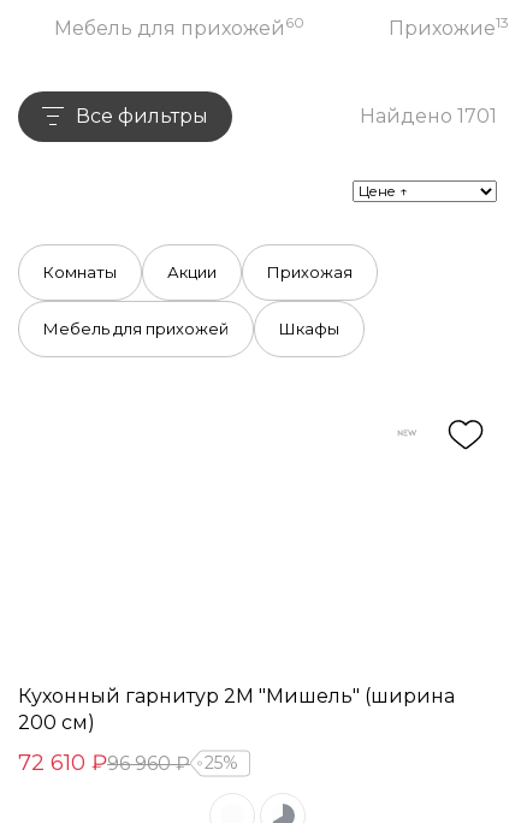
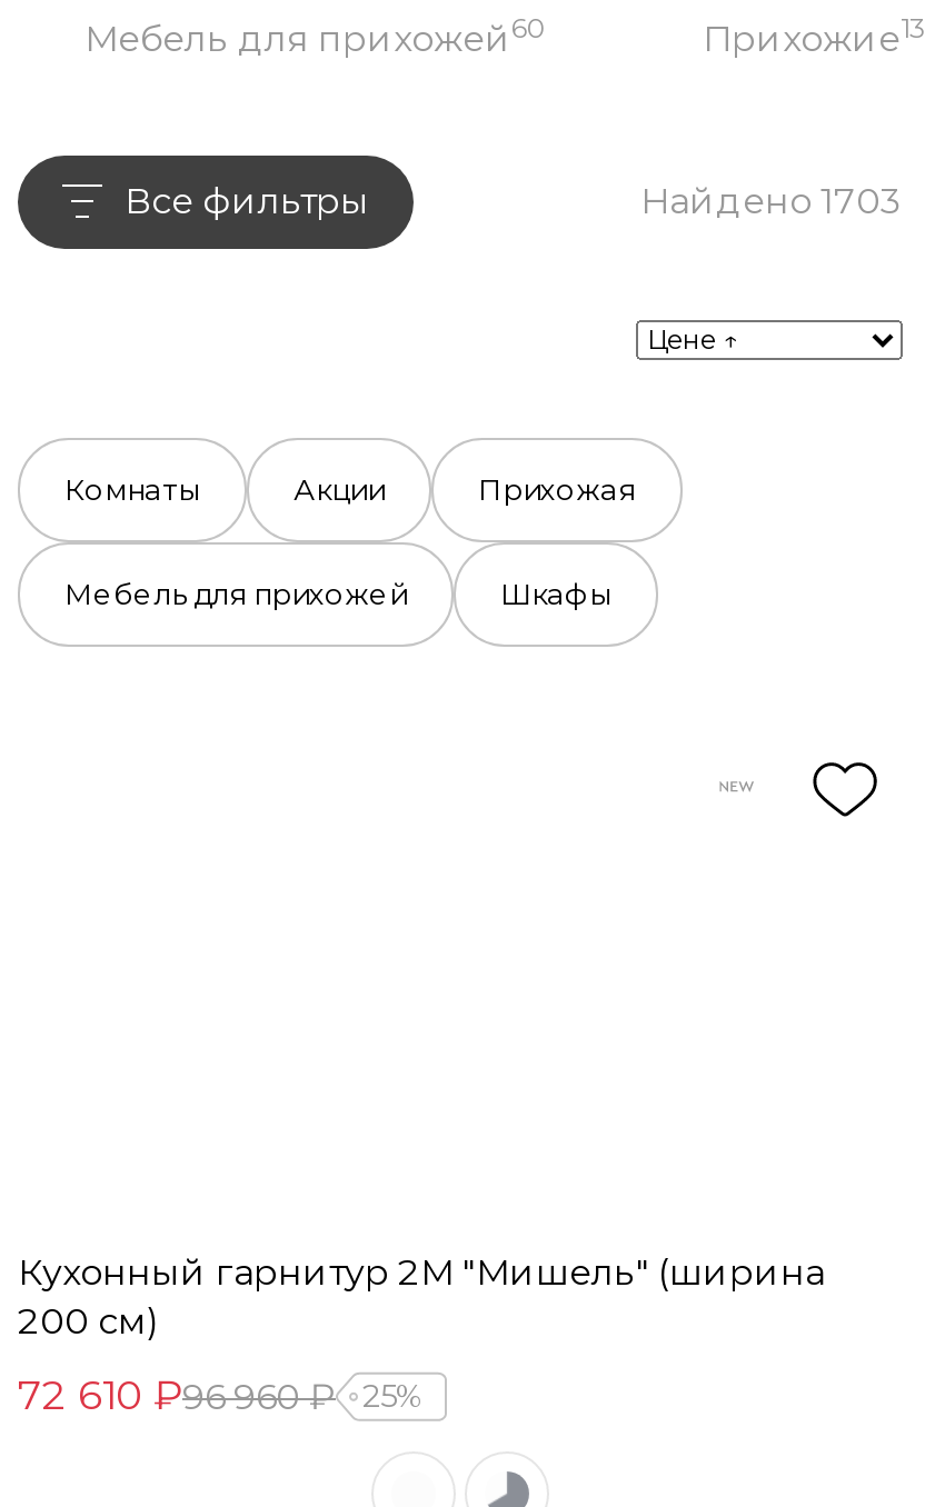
- Найдено 1701
+ Найдено 1703
